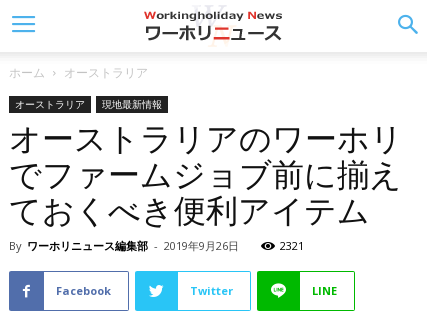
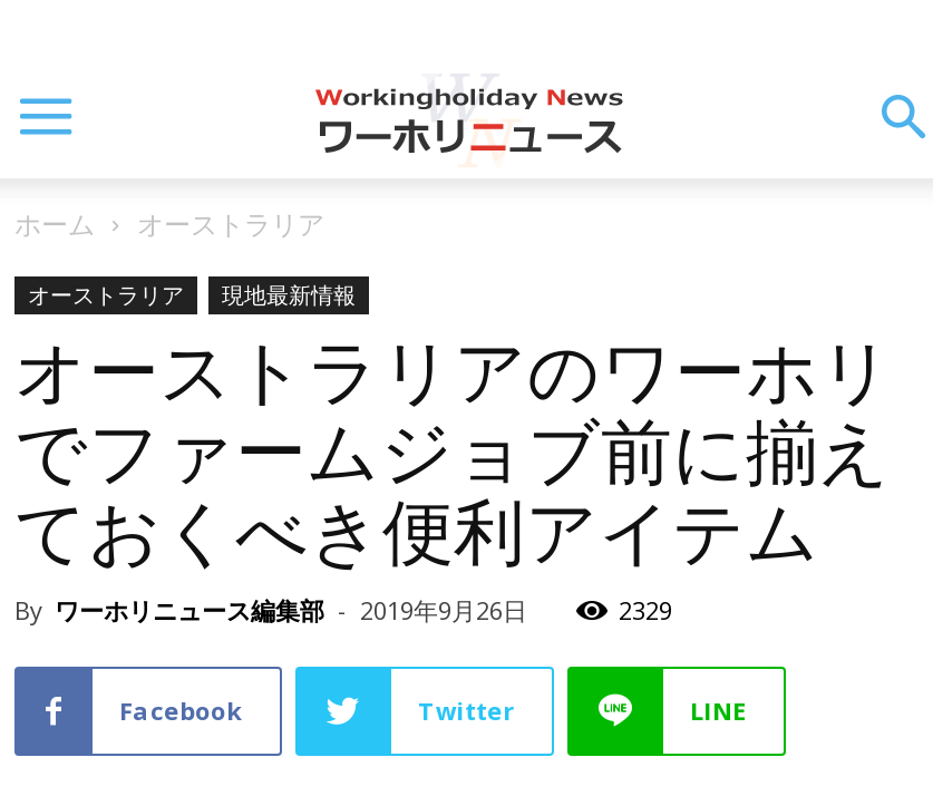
- 2321
+ 2329
